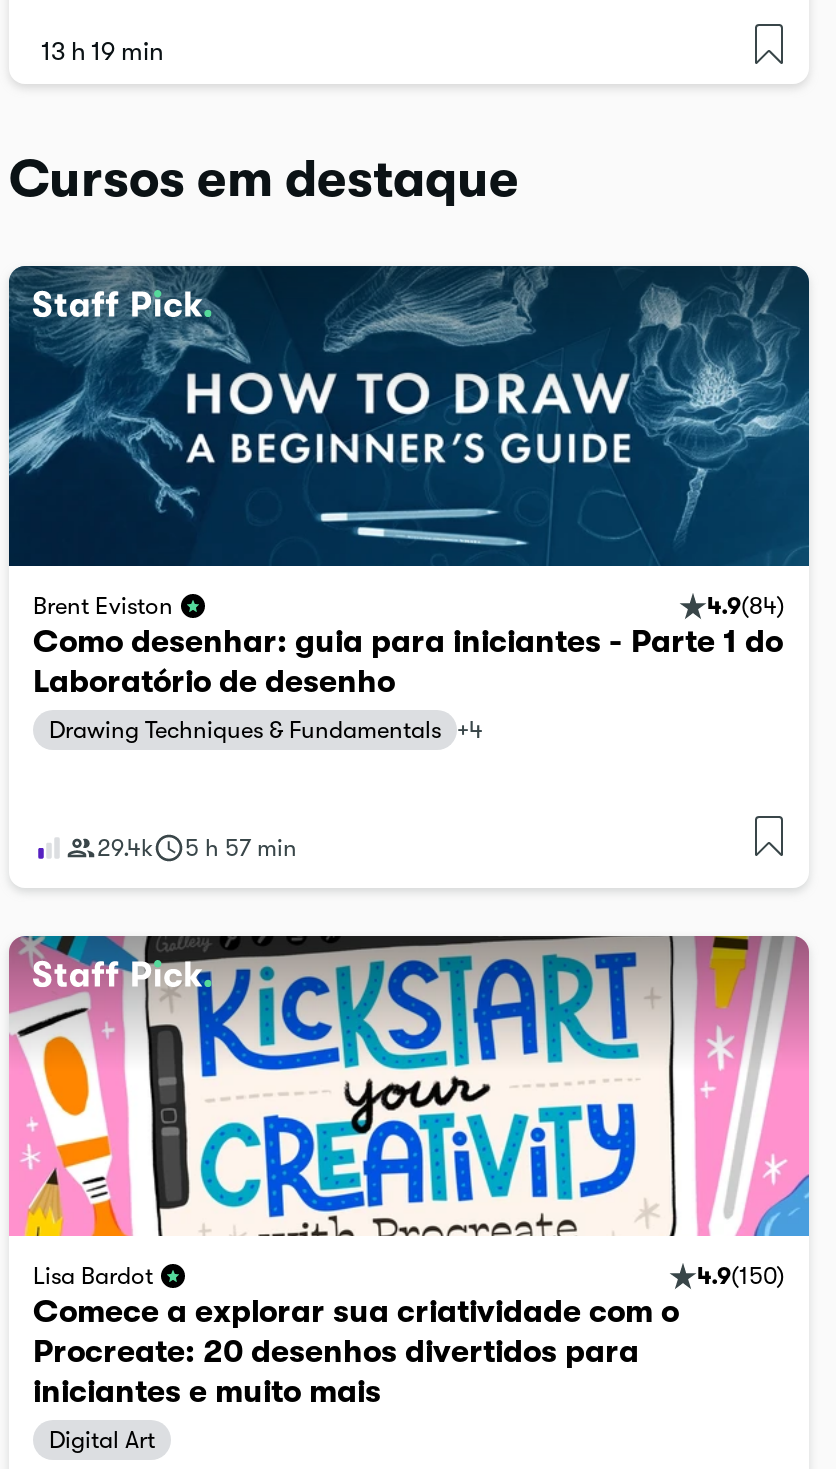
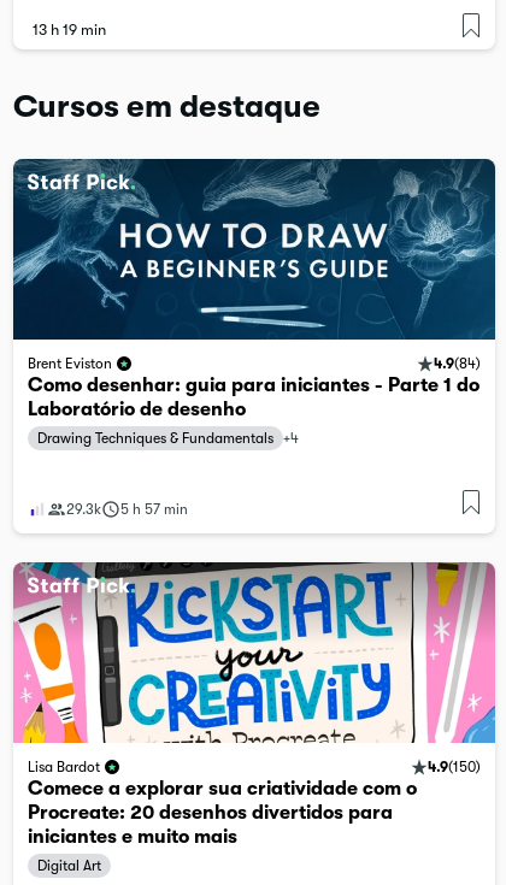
- 29.4k 5 h 57 min
+ 29.3k 5 h 57 min
